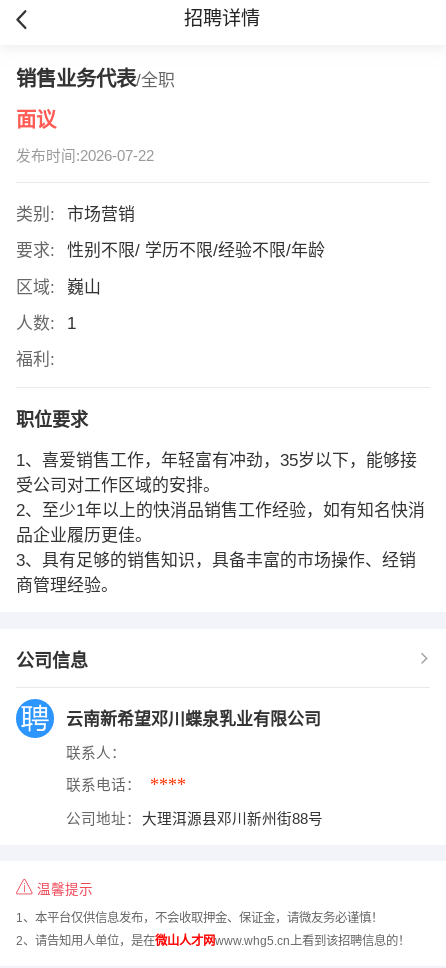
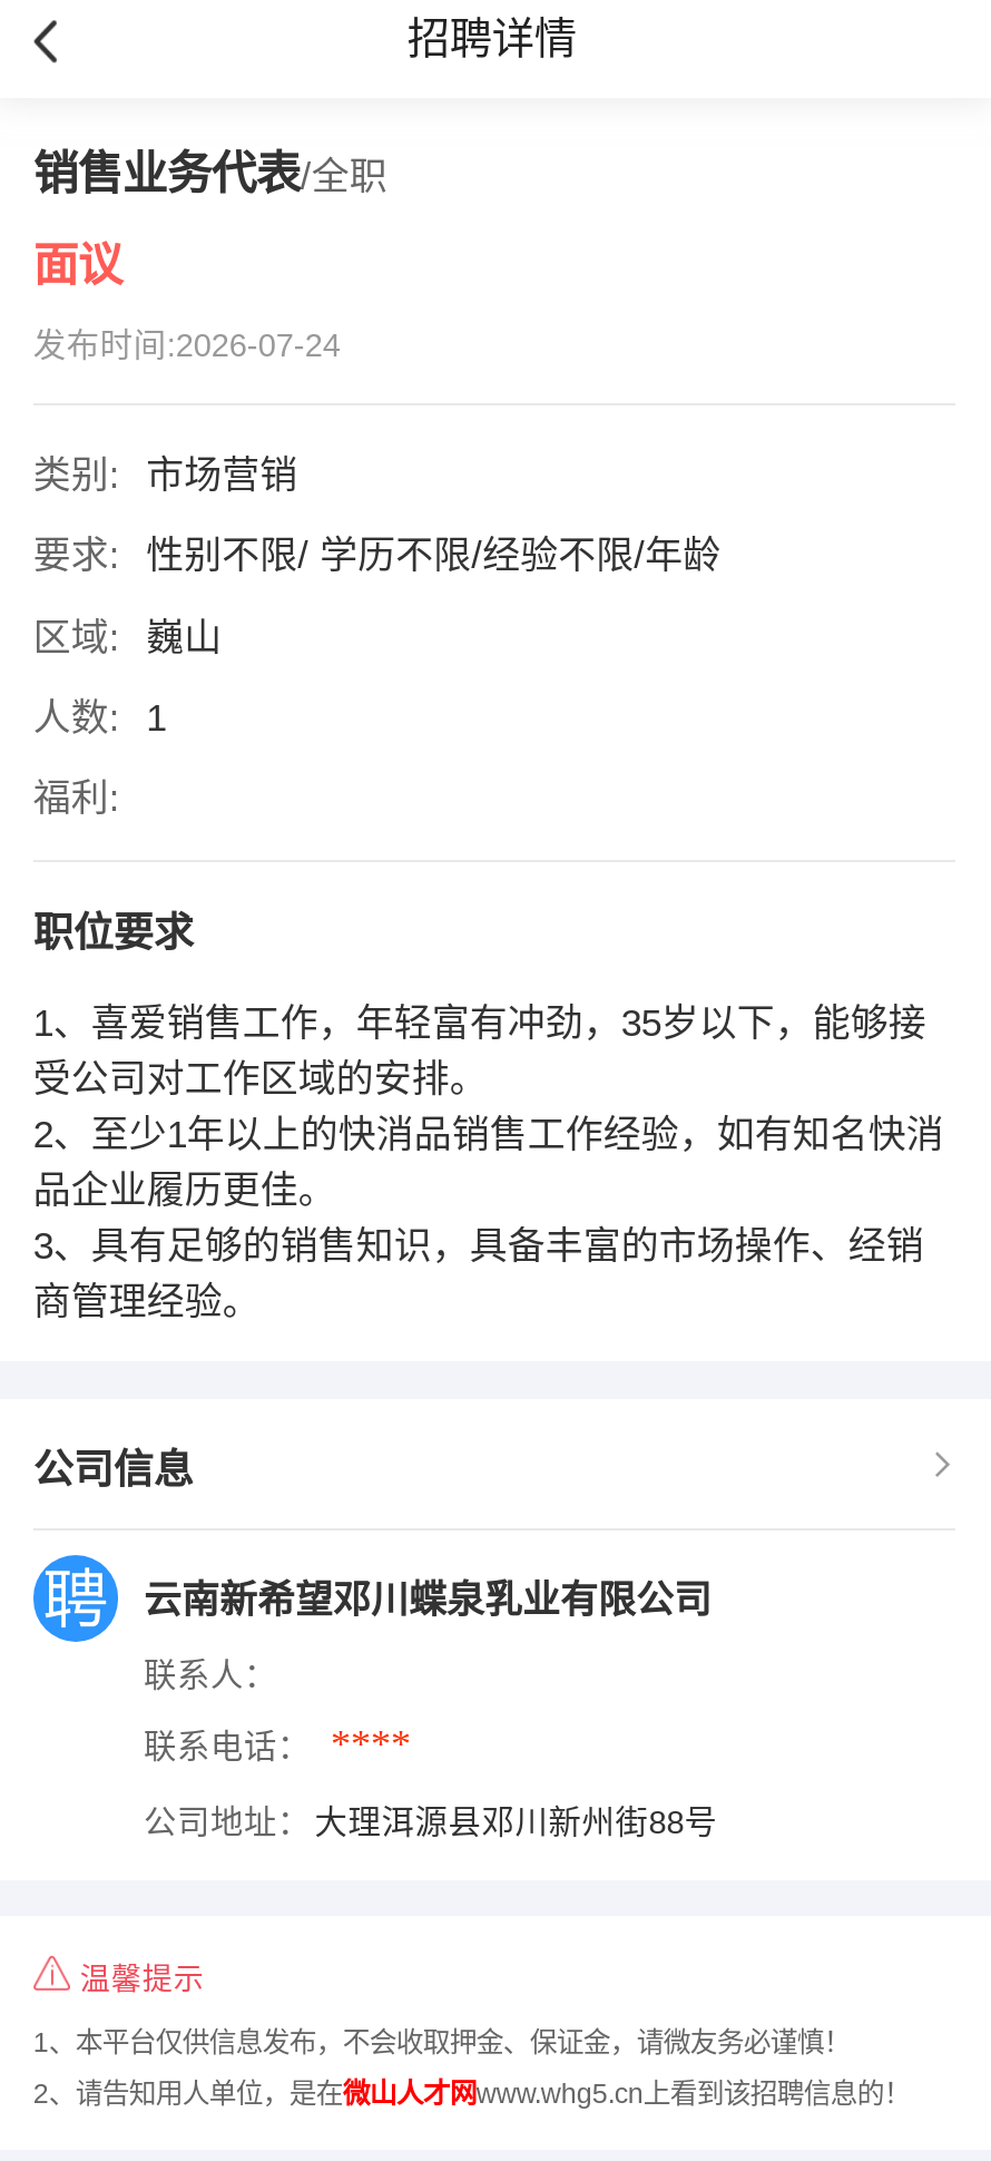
- 发布时间:2026-07-22
+ 发布时间:2026-07-24
